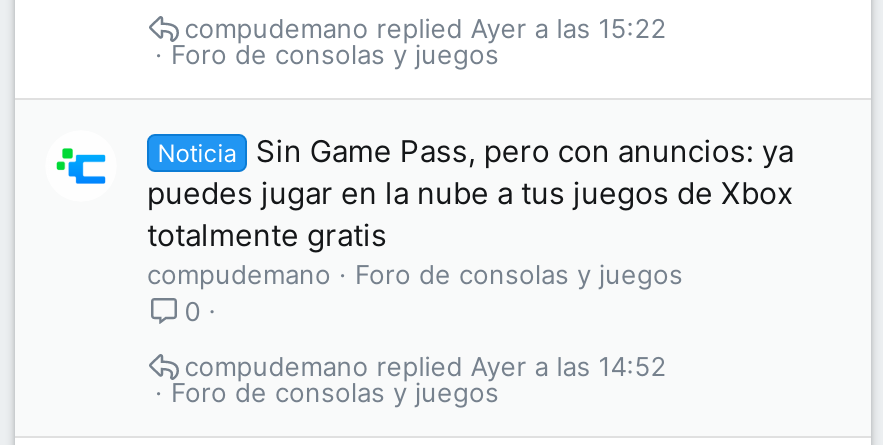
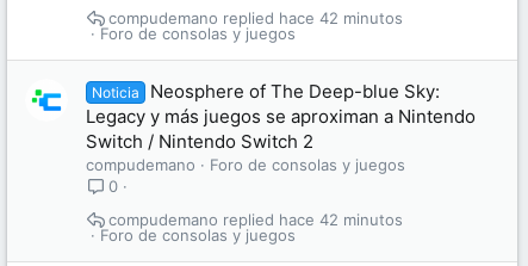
- Ayer a las 15:22
+ hace 42 minutos

- Sin Game Pass, pero con anuncios: ya
- puedes jugar en la nube a tus juegos de Xbox
- totalmente gratis
+ Neosphere of The Deep-blue Sky:
+ Legacy y más juegos se aproximan a Nintendo
+ Switch / Nintendo Switch 2

- Ayer a las 14:52
+ hace 42 minutos
